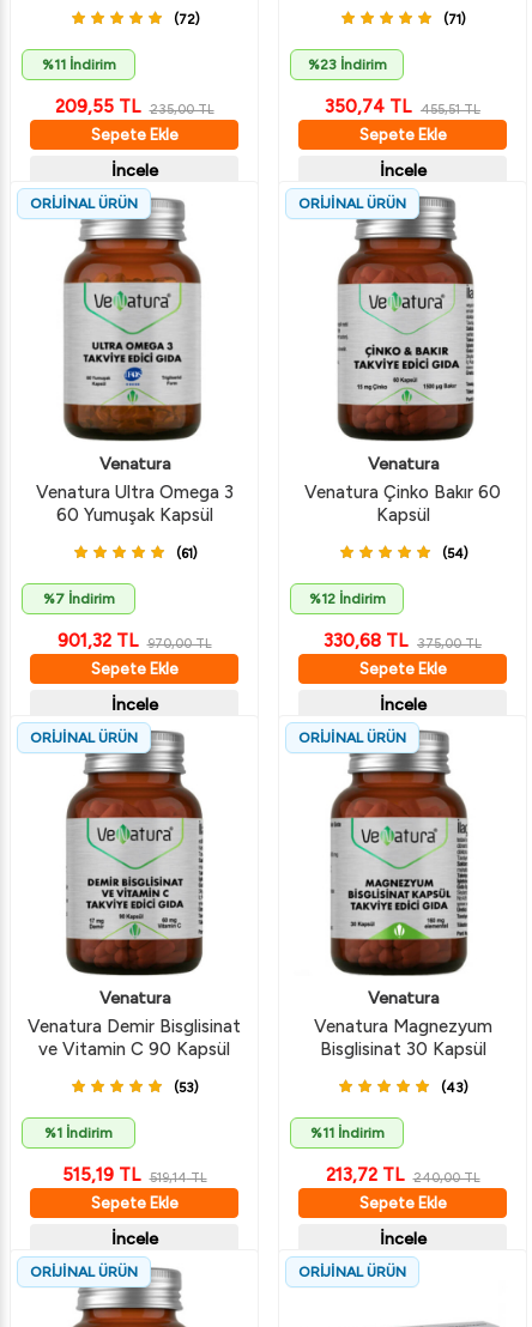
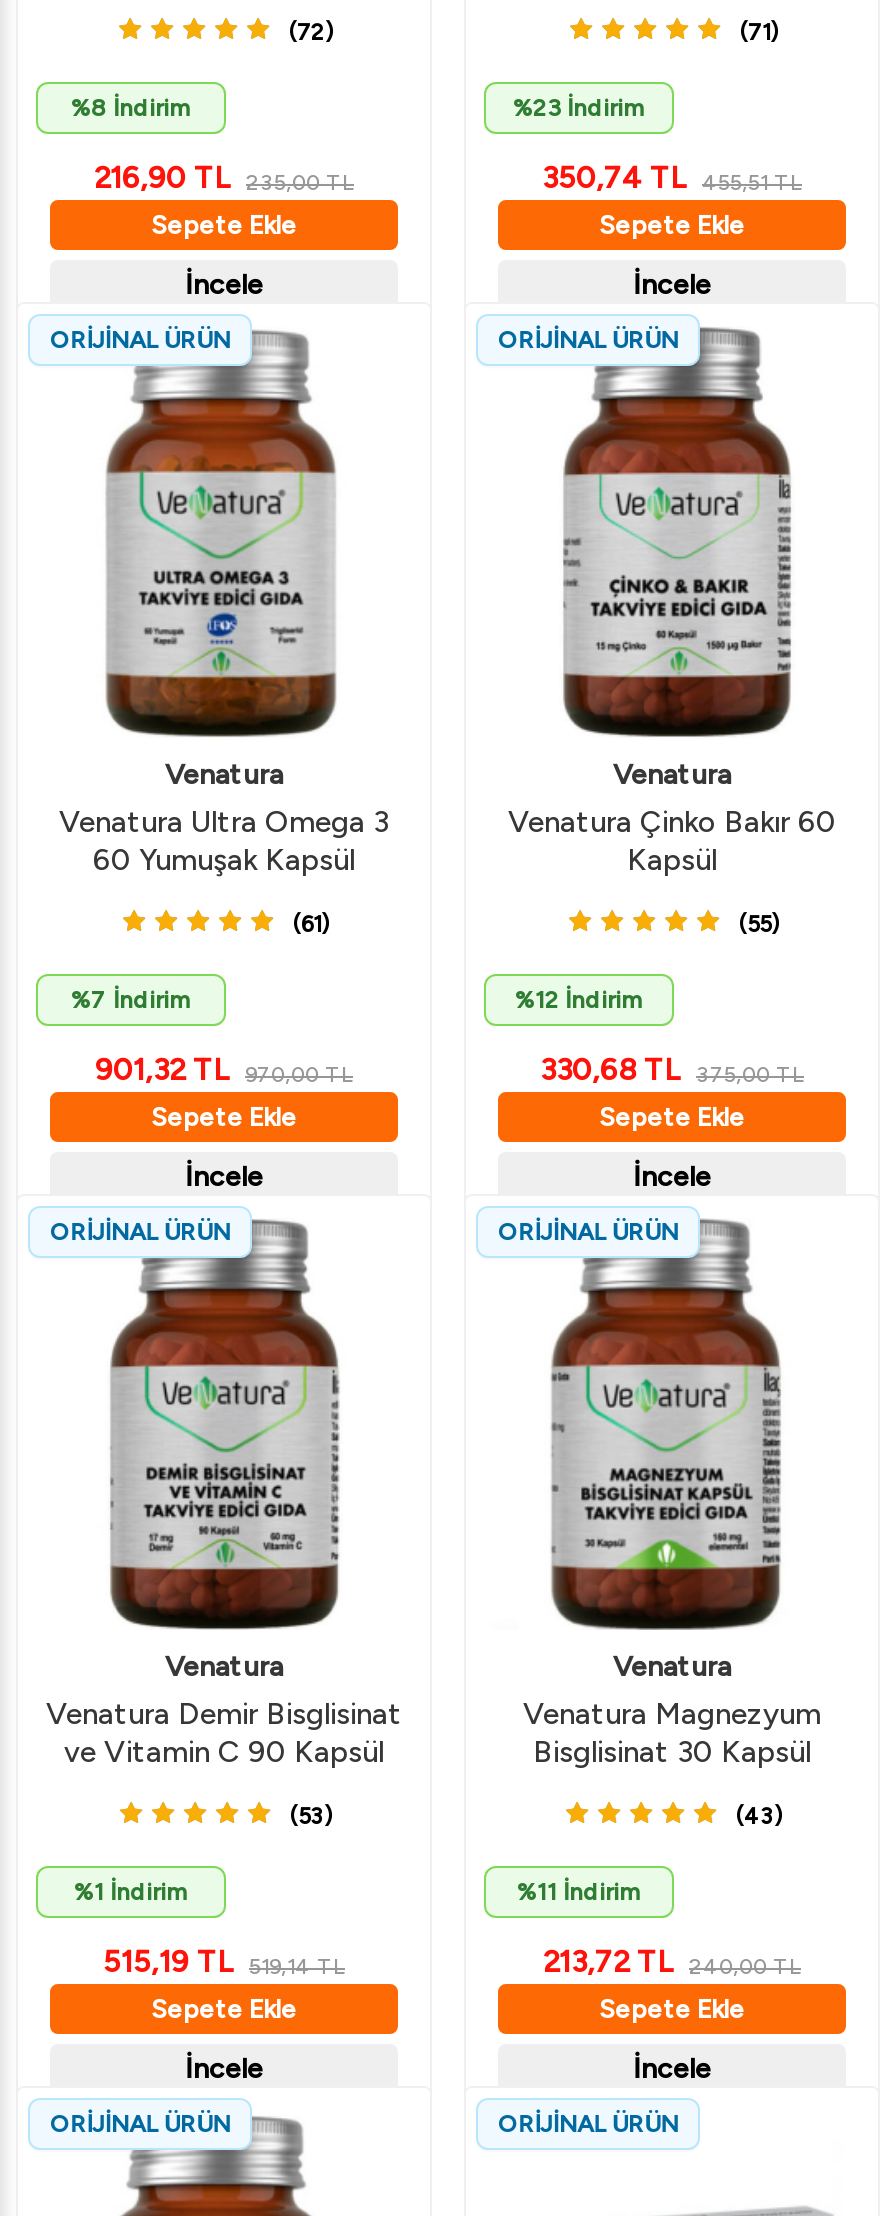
- %11 İndirim
+ %8 İndirim

- 209,55 TL 235,00TL
+ 216,90 TL 235,00TL

- (54)
+ (55)
